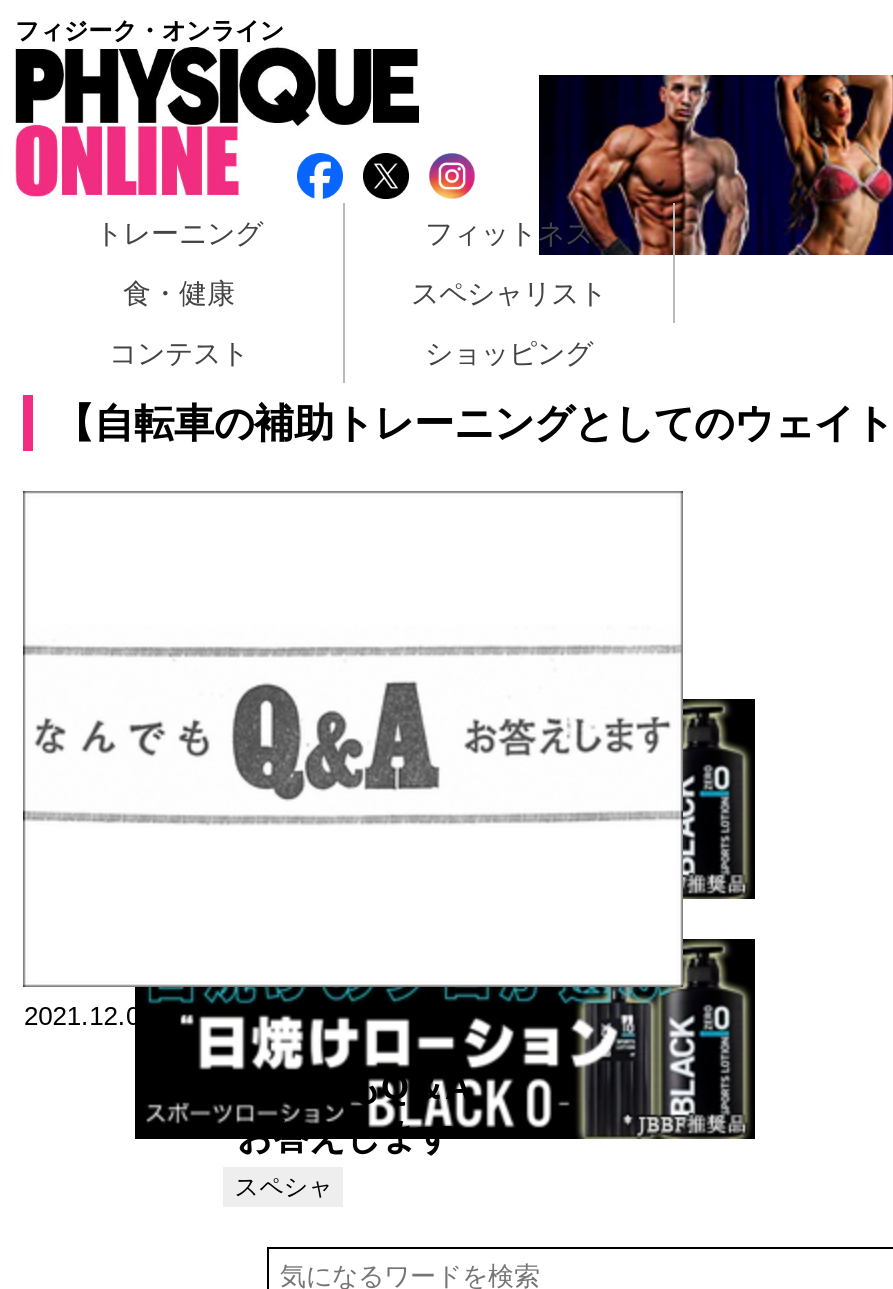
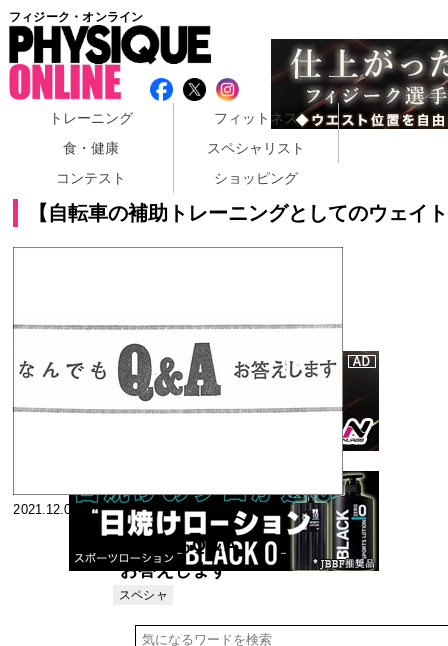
- [image]
+ [image]

- [image]
+ [image]
